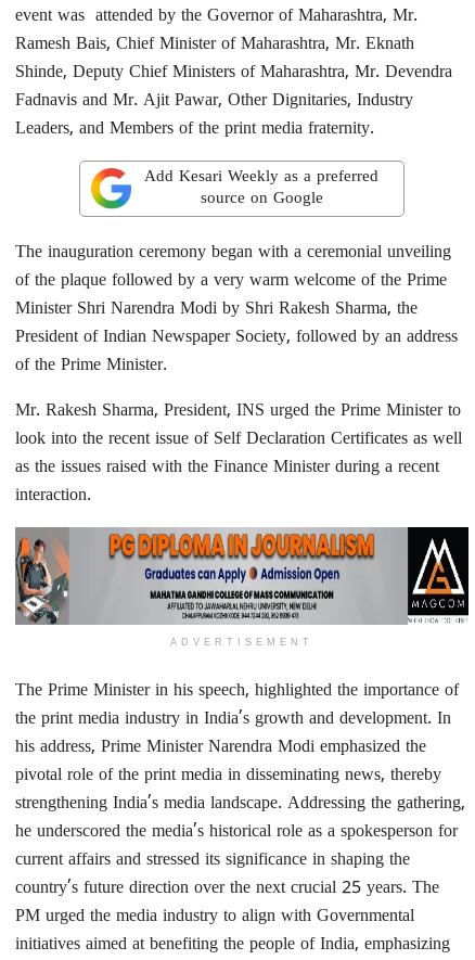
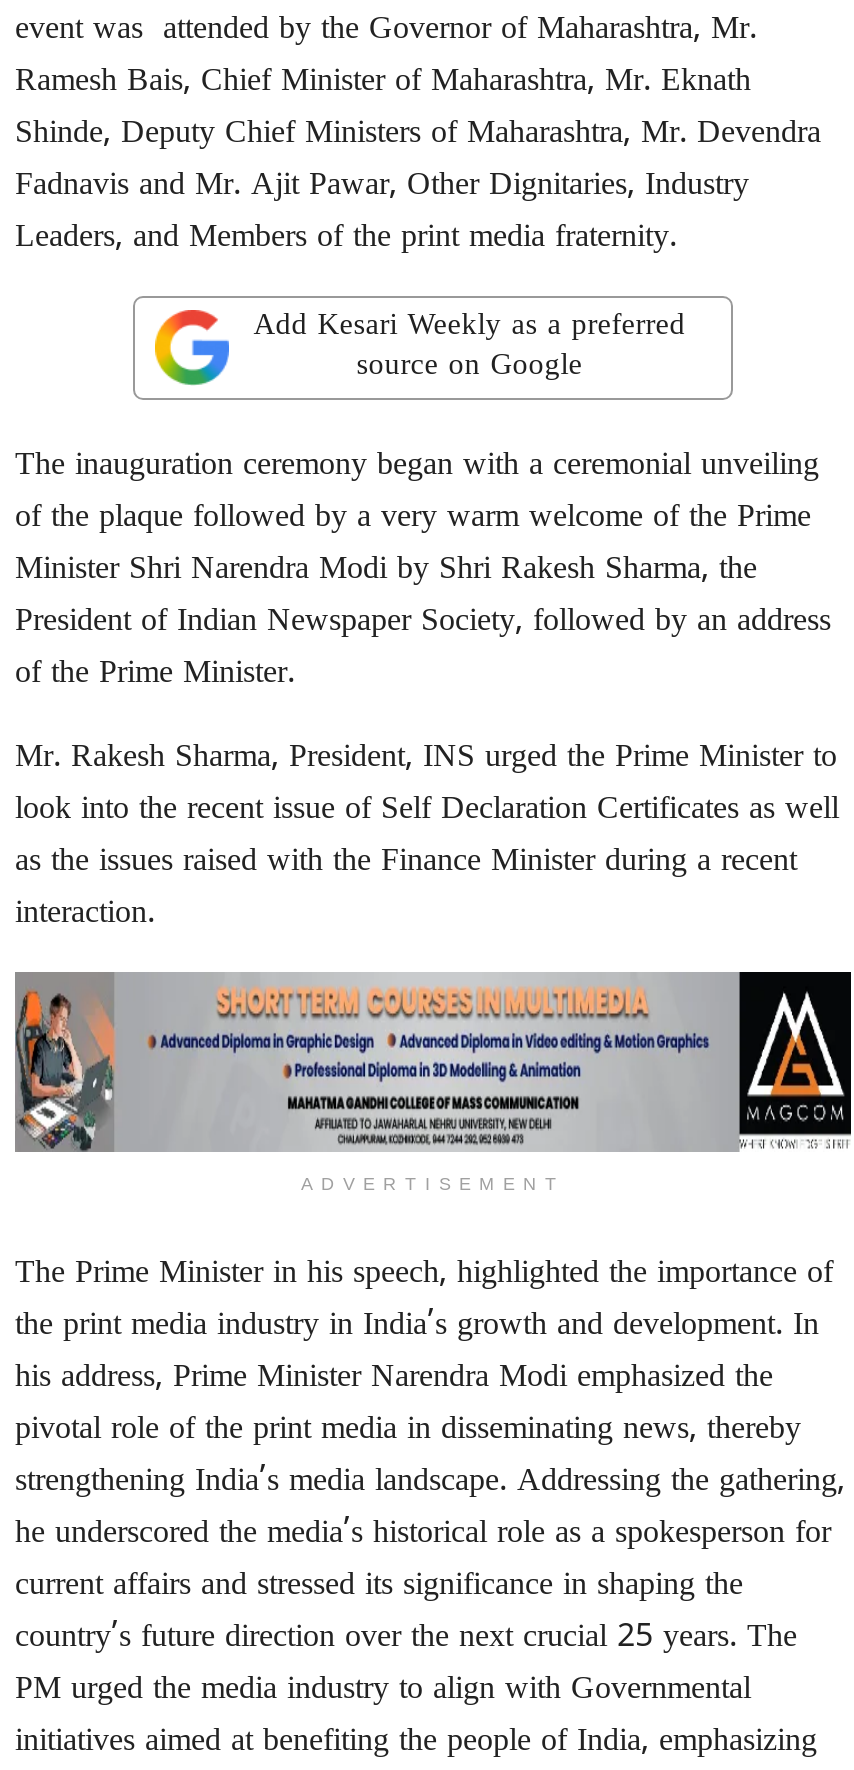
- [image]
+ [image]
